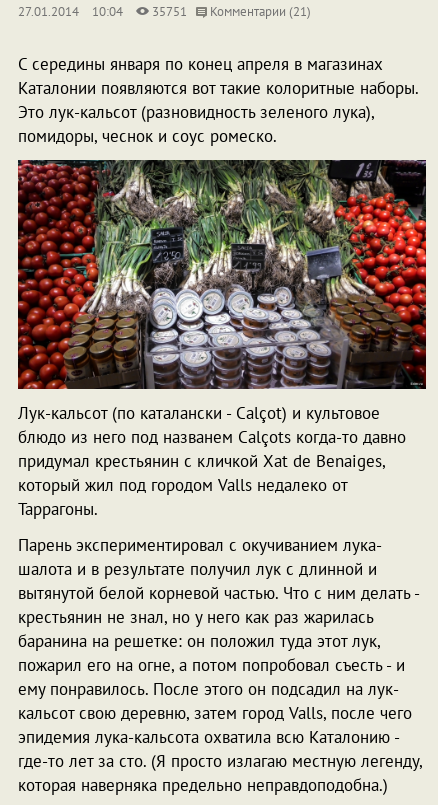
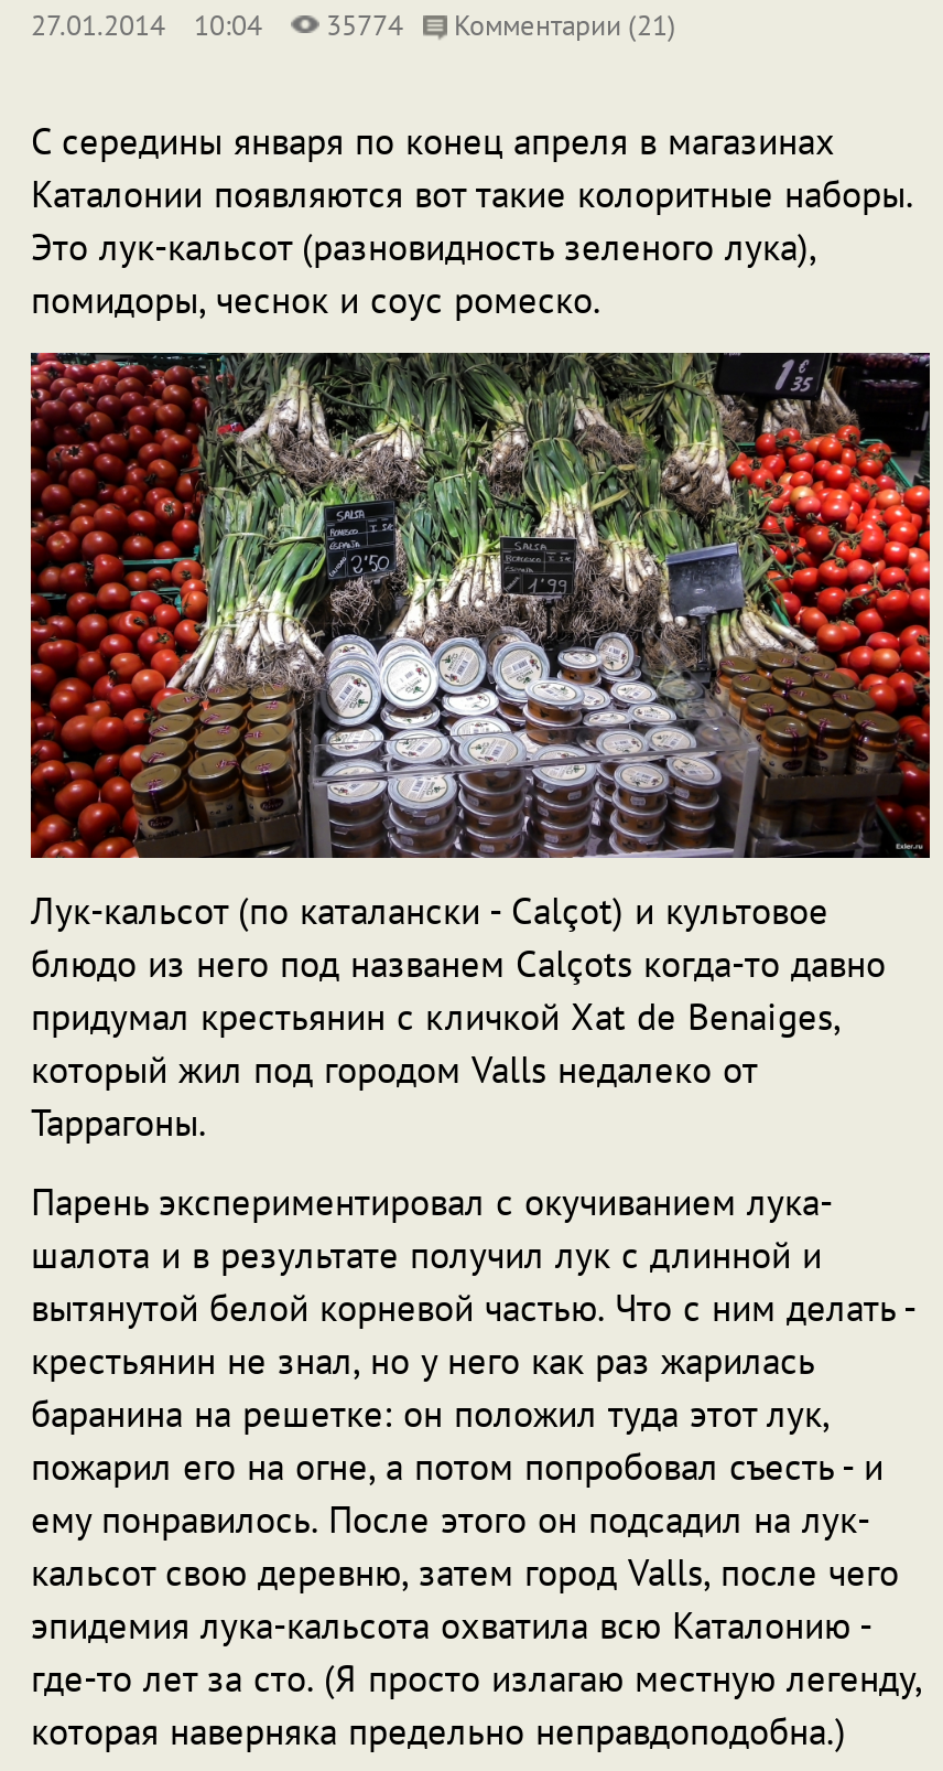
- 35751
+ 35774
